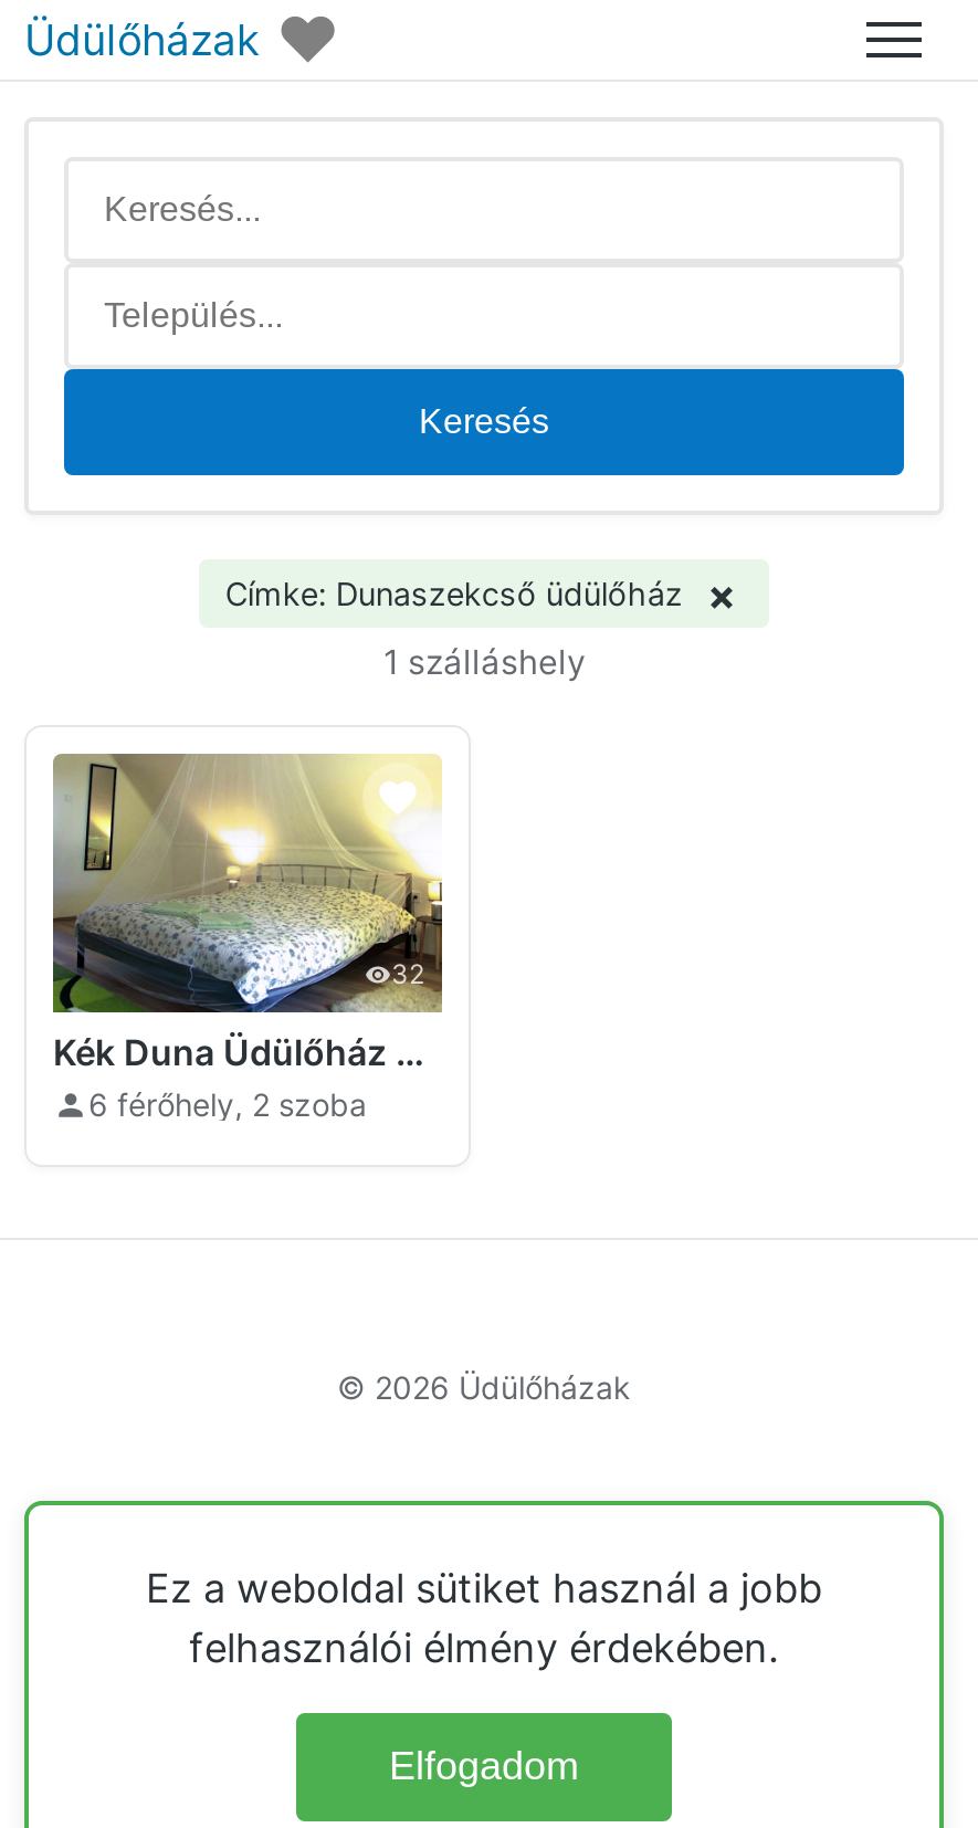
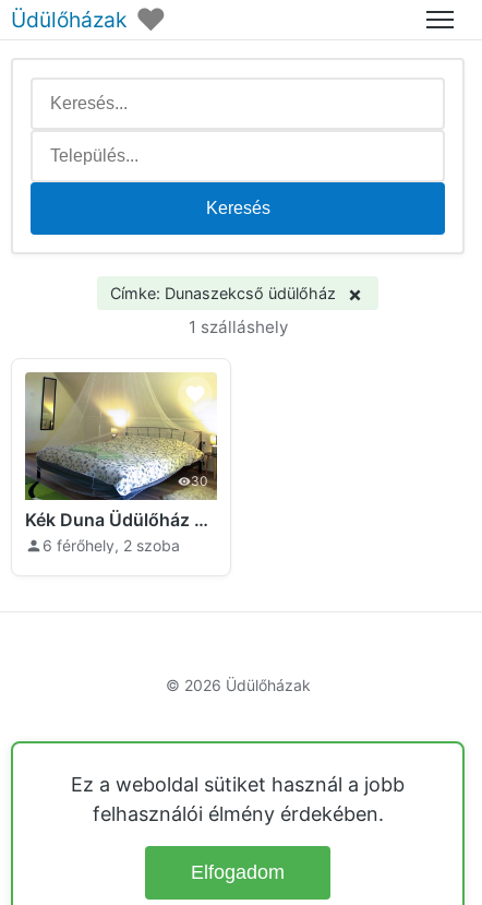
- 32
+ 30
